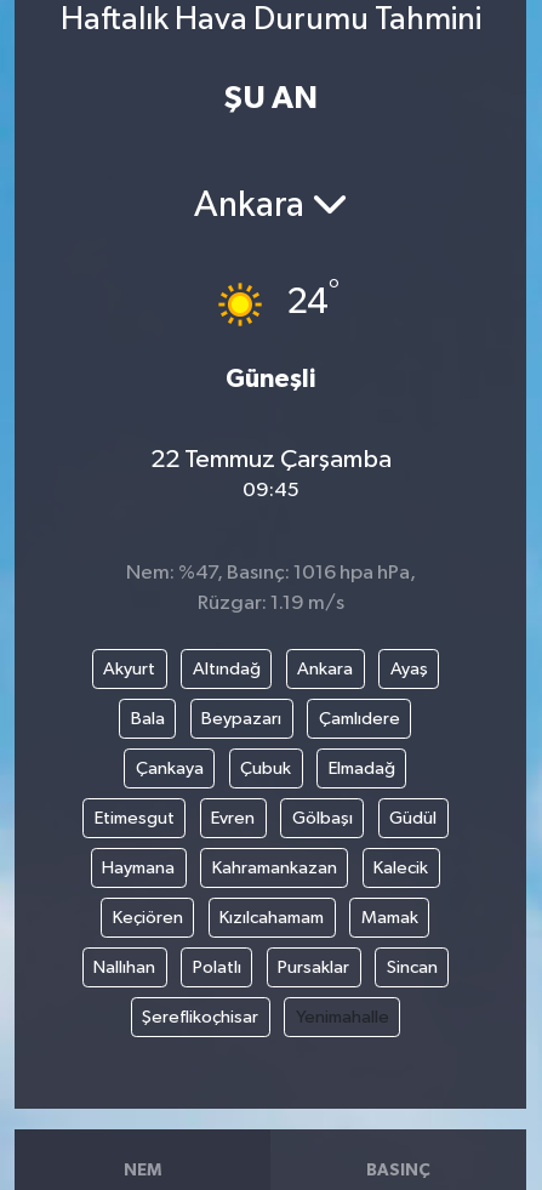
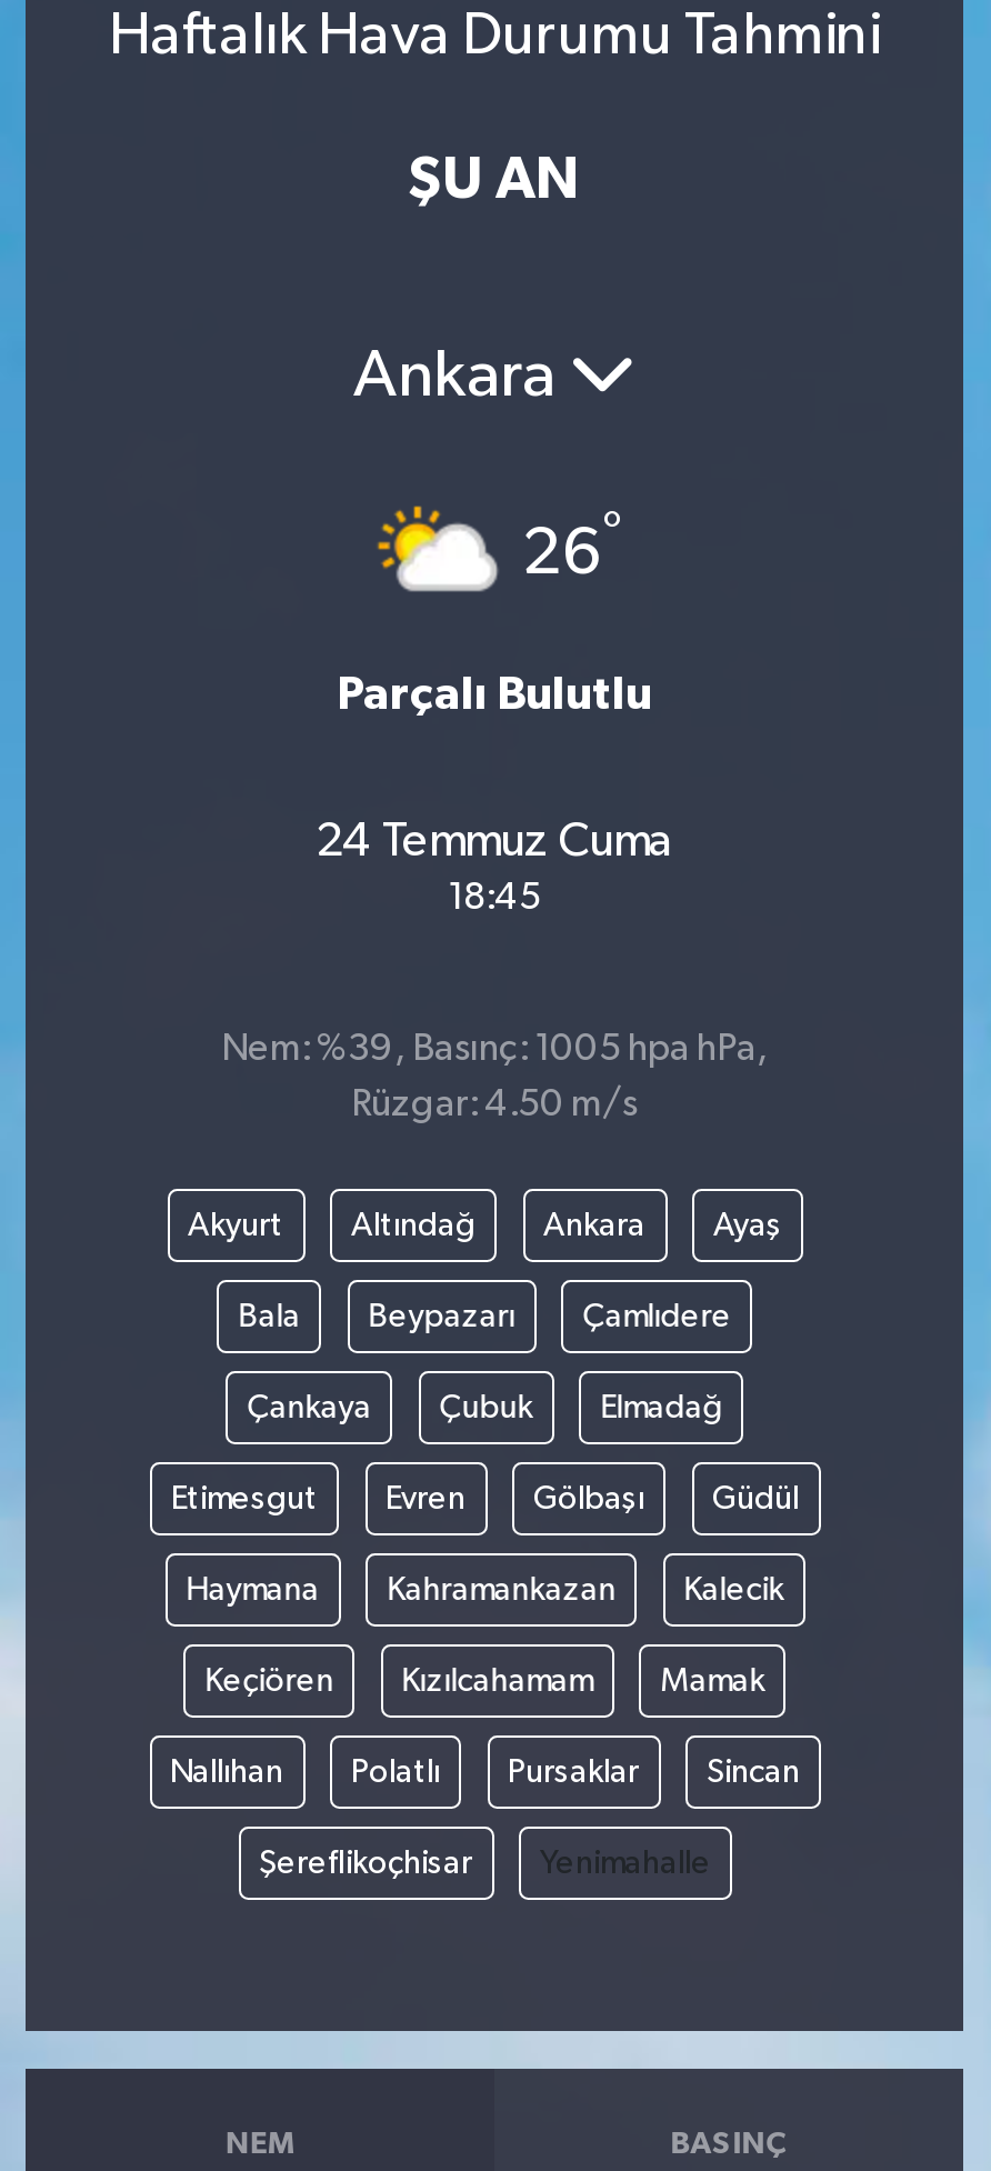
- [image]
- 24°
+ [image]
+ 26°

- Güneşli
+ Parçalı Bulutlu

- 22 Temmuz Çarşamba
- 09:45
+ 24 Temmuz Cuma
+ 18:45

- Nem: %47, Basınç: 1016 hpa hPa,
+ Nem: %39, Basınç: 1005 hpa hPa,

- Rüzgar: 1.19 m/s
+ Rüzgar: 4.50 m/s
